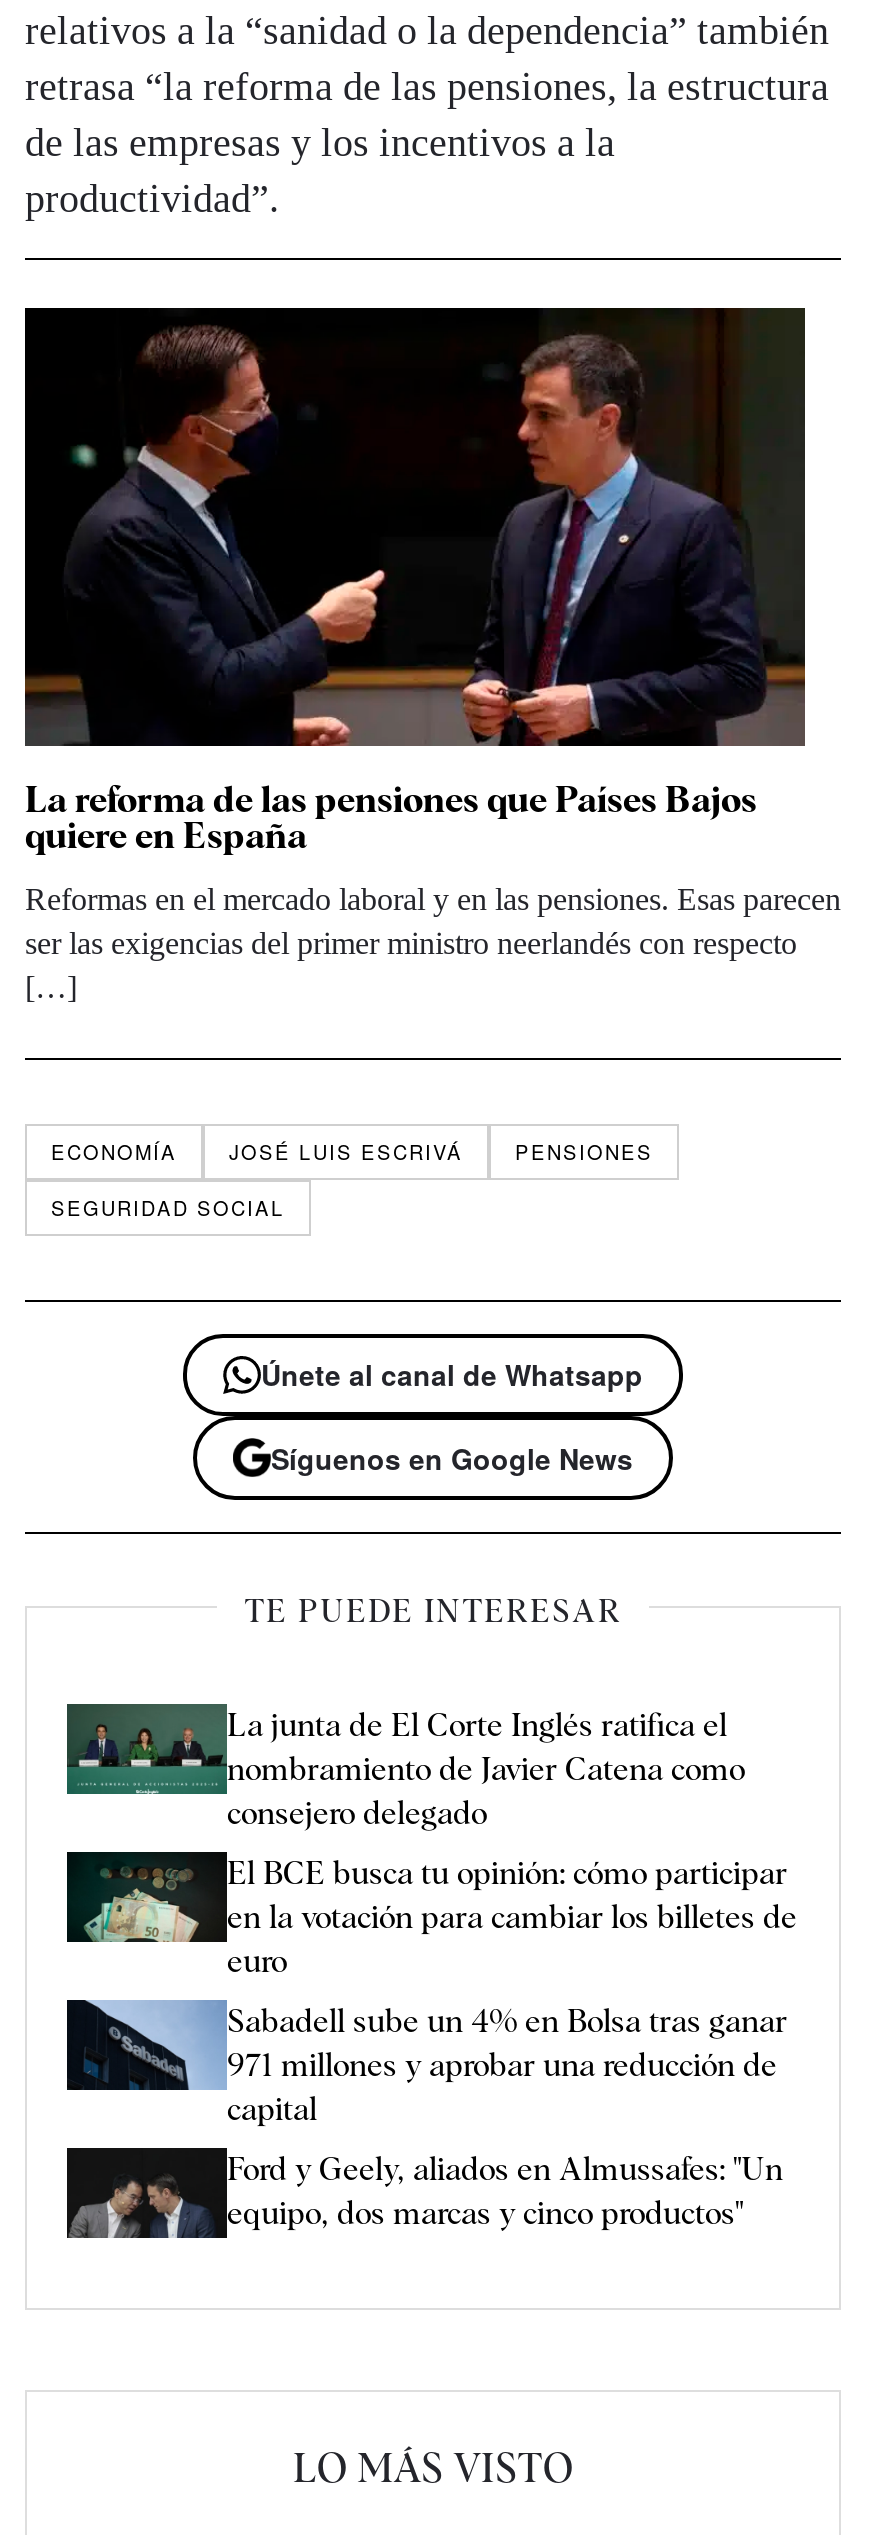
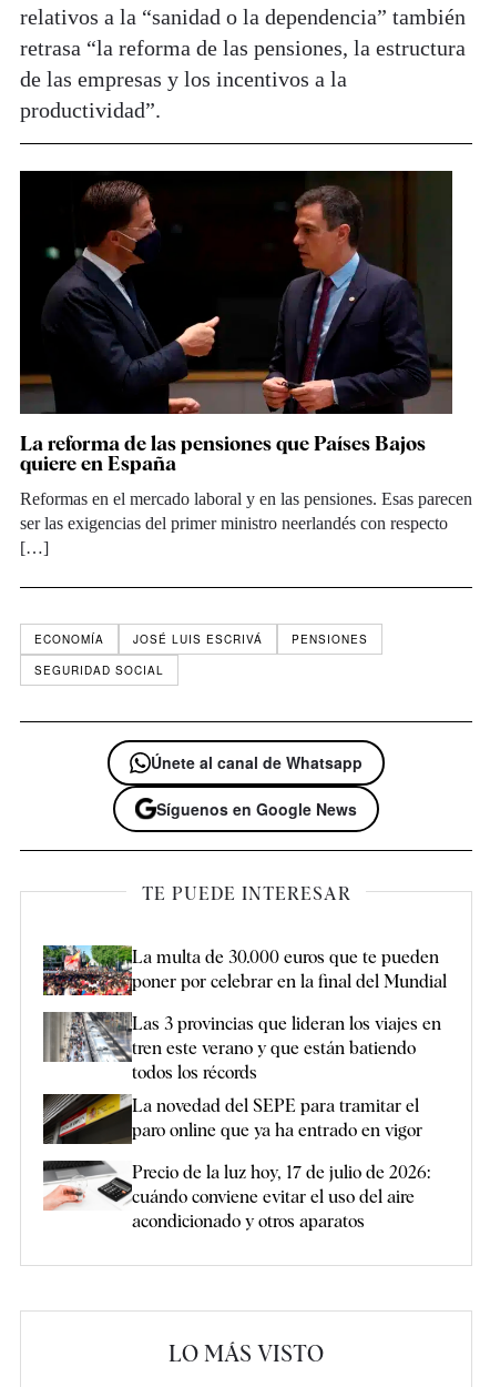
- [image]
- La junta de El Corte Inglés ratifica el
- nombramiento de Javier Catena como
- consejero delegado
+ [image]
+ La multa de 30.000 euros que te pueden
+ poner por celebrar en la final del Mundial

- [image]
- El BCE busca tu opinión: cómo participar
- en la votación para cambiar los billetes de
- euro
+ [image]
+ Las 3 provincias que lideran los viajes en
+ tren este verano y que están batiendo
+ todos los récords

- [image]
- Sabadell sube un 4% en Bolsa tras ganar
- 971 millones y aprobar una reducción de
- capital
+ [image]
+ La novedad del SEPE para tramitar el
+ paro online que ya ha entrado en vigor

- [image]
- Ford y Geely, aliados en Almussafes: "Un
- equipo, dos marcas y cinco productos"
+ [image]
+ Precio de la luz hoy, 17 de julio de 2026:
+ cuándo conviene evitar el uso del aire
+ acondicionado y otros aparatos
